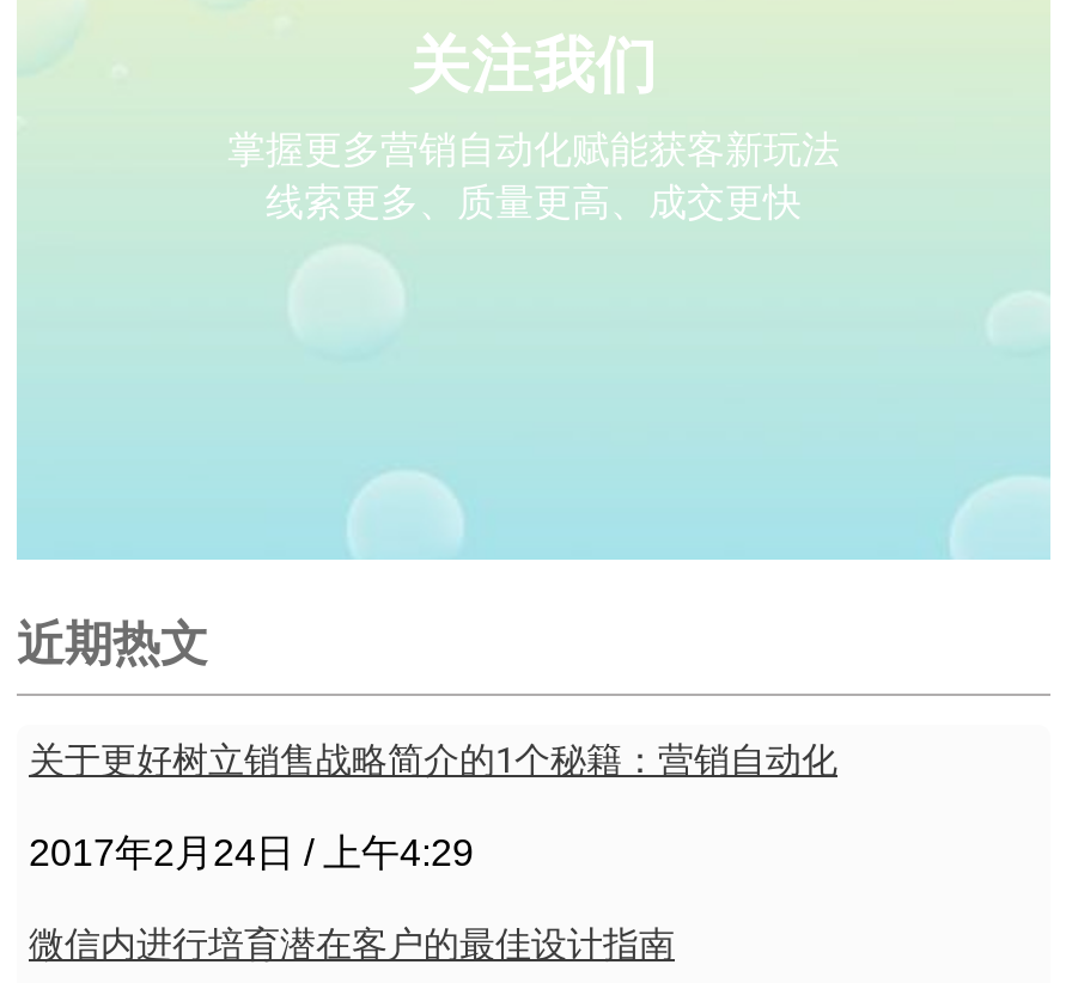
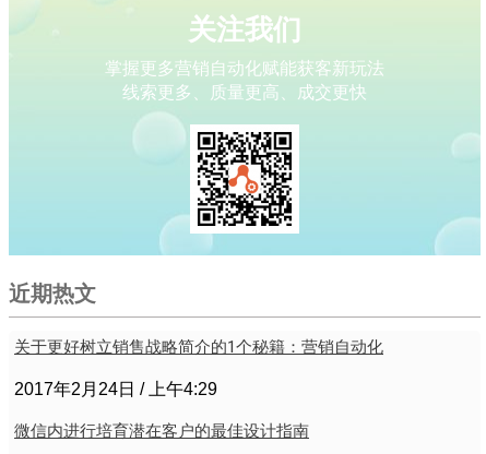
+ [image]
